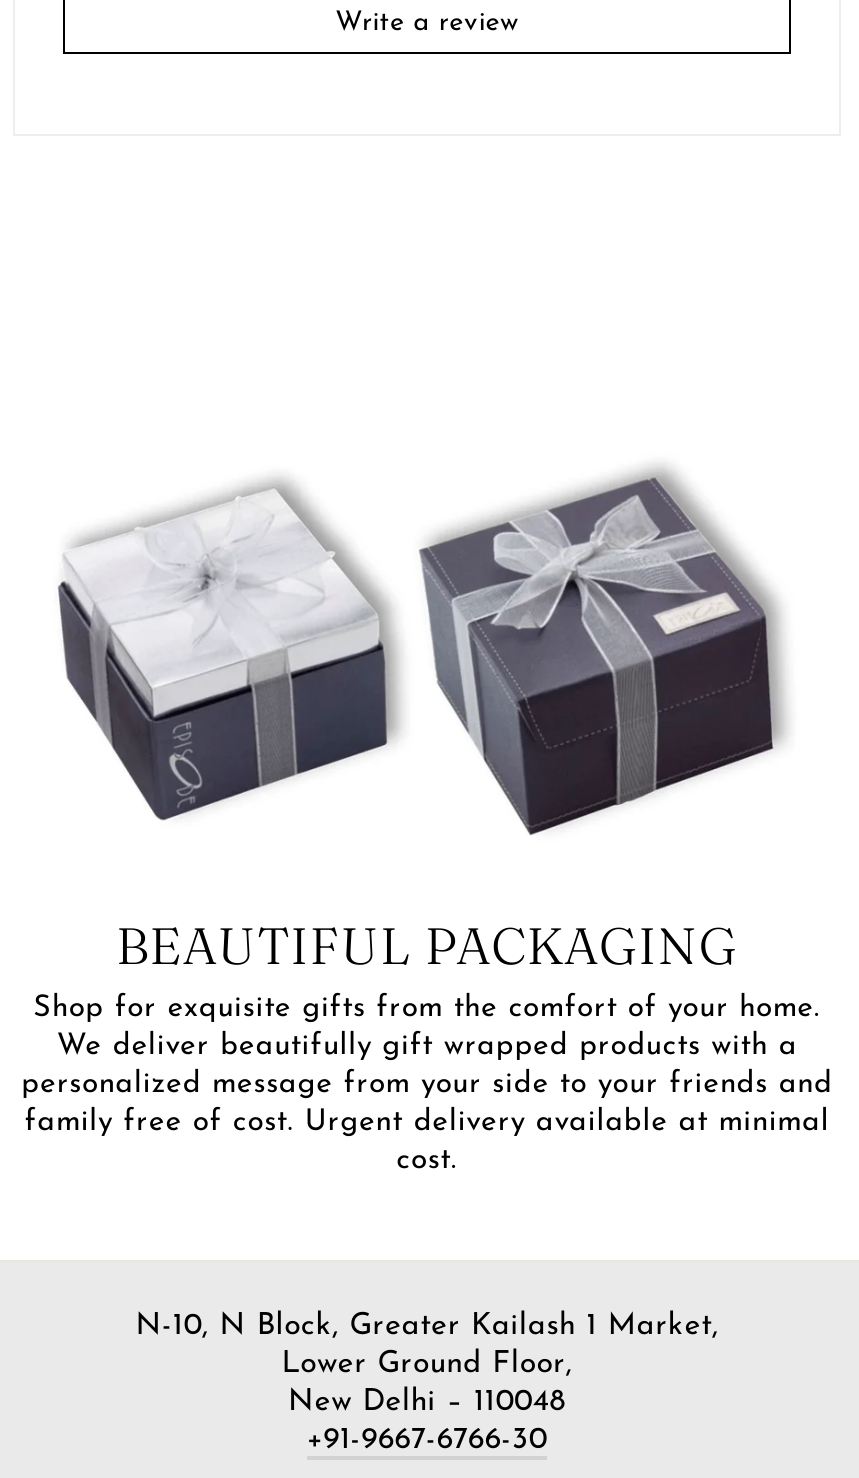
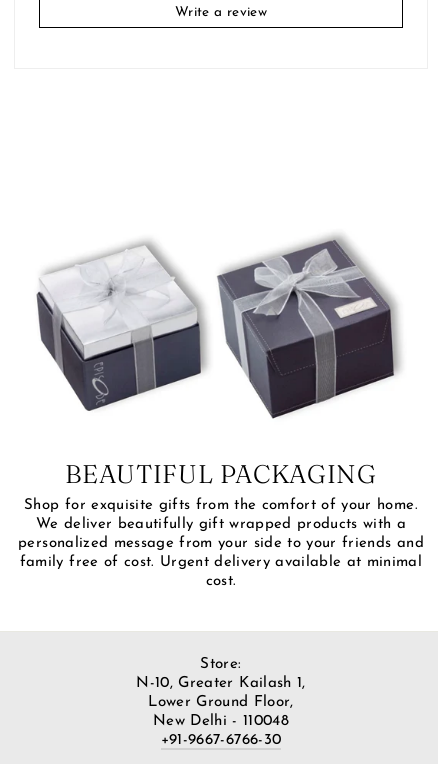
- N-10, N Block, Greater Kailash 1 Market,
+ Store:
+ N-10, Greater Kailash 1,

- New Delhi – 110048
+ New Delhi - 110048
